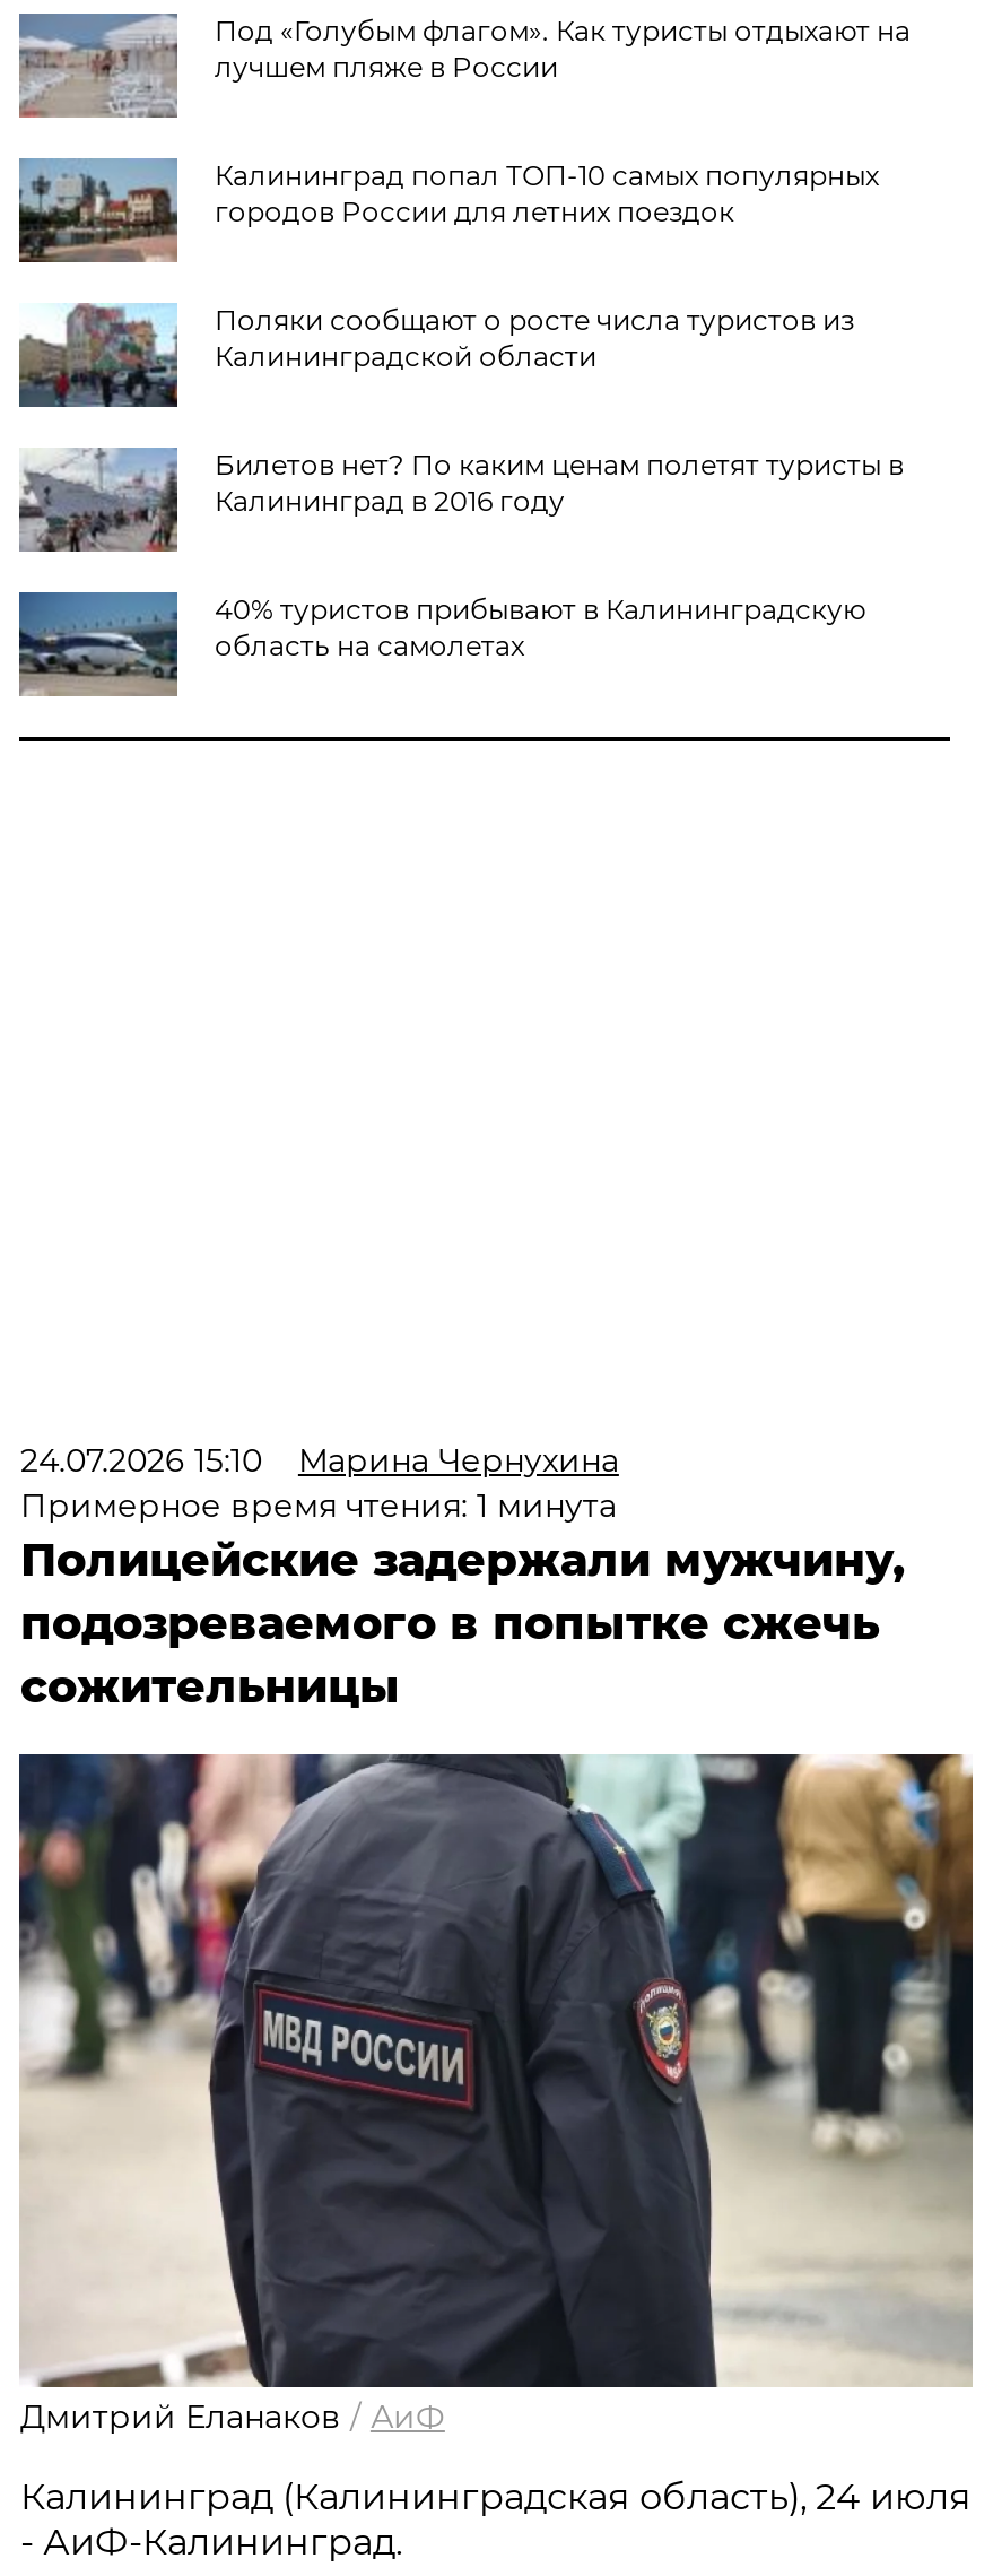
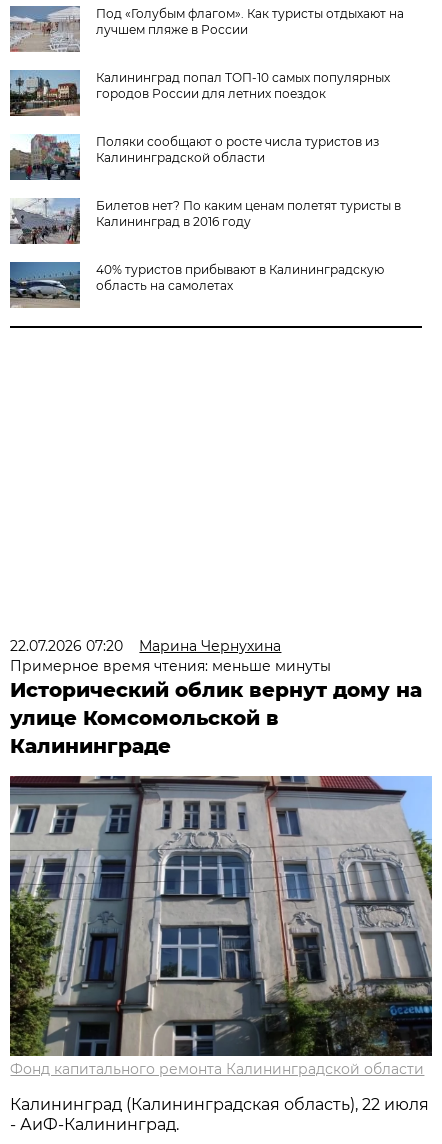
- 24.07.2026 15:10 Марина Чернухина
+ 22.07.2026 07:20 Марина Чернухина

- Примерное время чтения: 1 минута
- Полицейские задержали мужчину,
- подозреваемого в попытке сжечь
- сожительницы
+ Примерное время чтения: меньше минуты
+ Исторический облик вернут дому на
+ улице Комсомольской в
+ Калининграде

- [image]
- Дмитрий Еланаков / АиФ
+ [image]
+ Фонд капитального ремонта Калининградской области

- Калининград (Калининградская область), 24 июля
+ Калининград (Калининградская область), 22 июля
